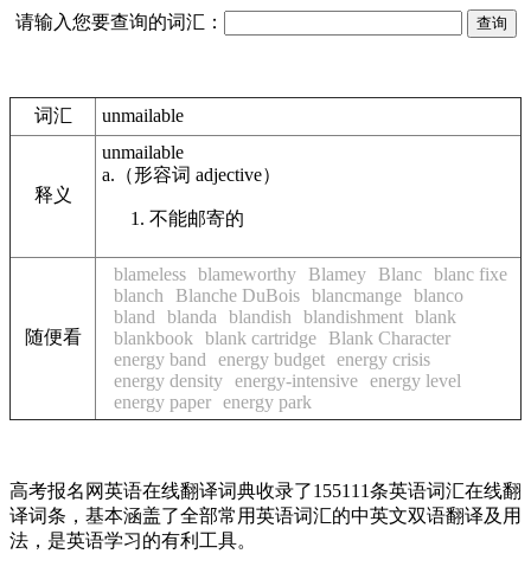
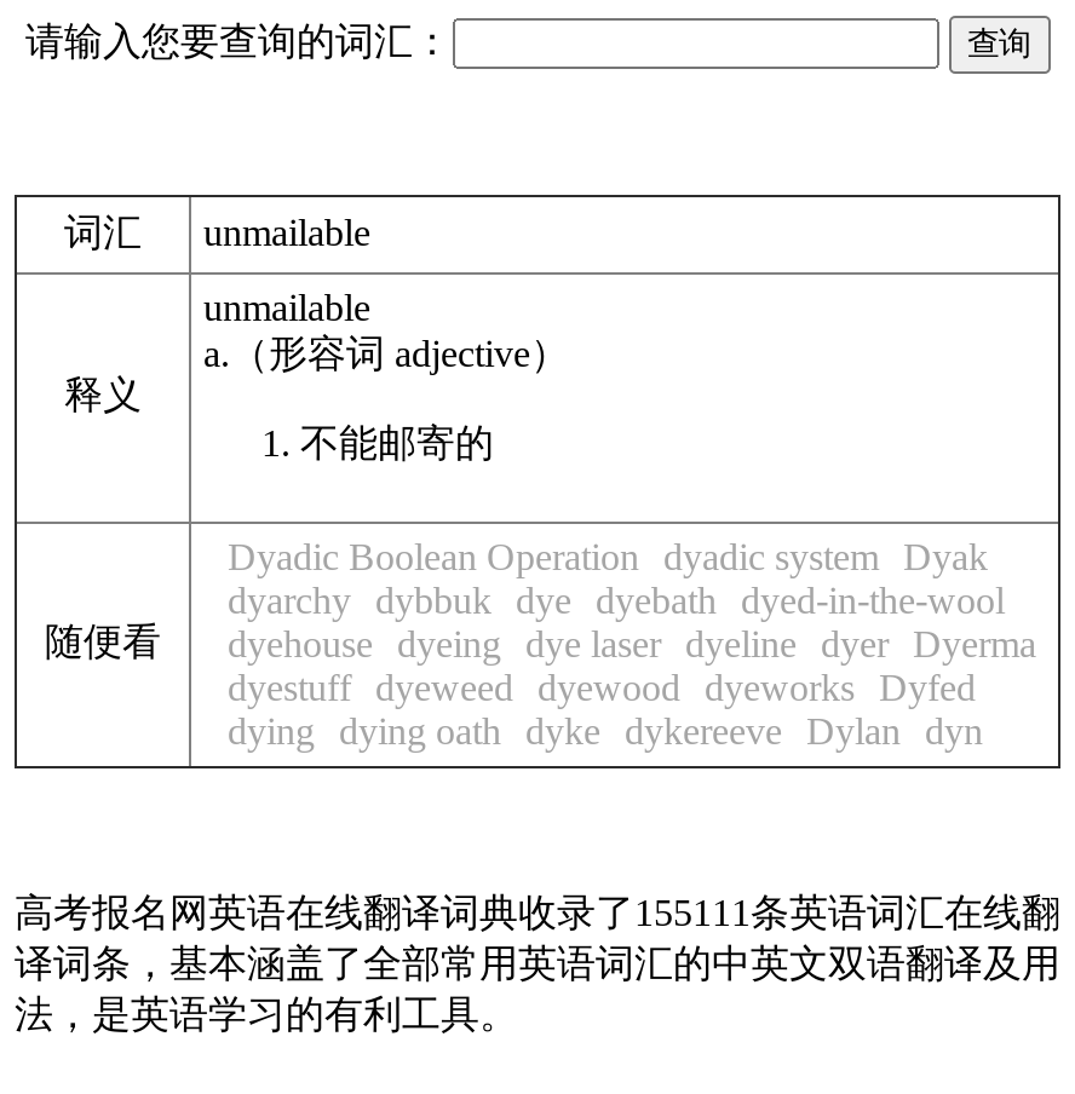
- blameless blameworthy Blamey Blanc blanc fixe
- blanch Blanche DuBois blancmange blanco
- bland blanda blandish blandishment blank
- blankbook blank cartridge Blank Character
- energy band energy budget energy crisis
- energy density energy-intensive energy level
- energy paper energy park
+ Dyadic Boolean Operation dyadic system Dyak
+ dyarchy dybbuk dye dyebath dyed-in-the-wool
+ dyehouse dyeing dye laser dyeline dyer Dyerma
+ dyestuff dyeweed dyewood dyeworks Dyfed
+ dying dying oath dyke dykereeve Dylan dyn
